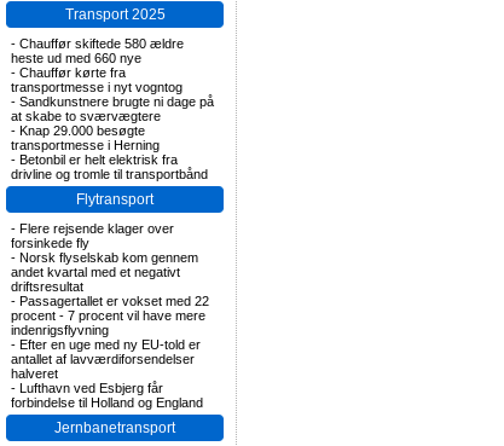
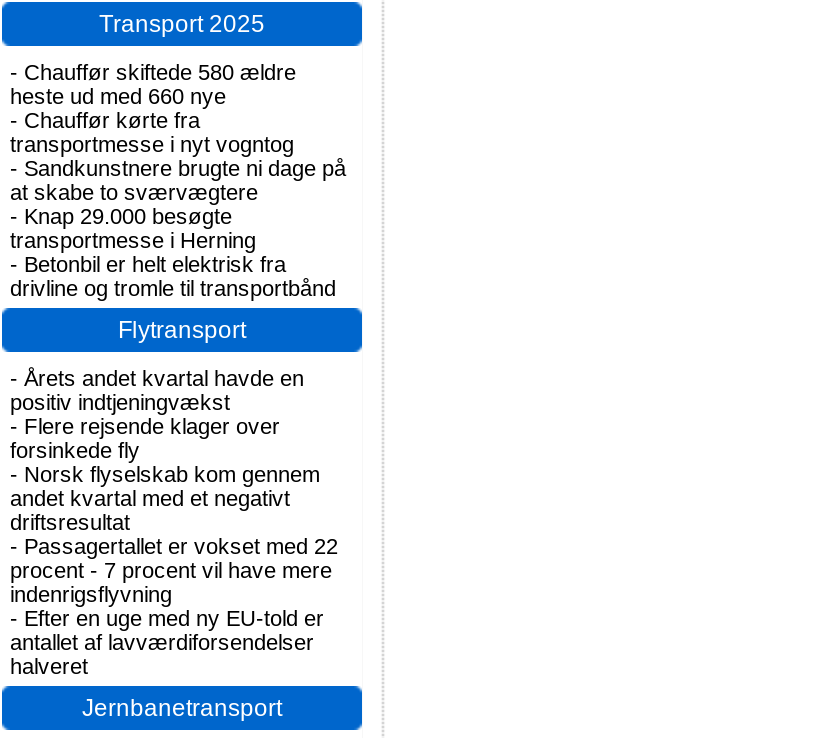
+ - Årets andet kvartal havde en
+ positiv indtjeningvækst

moved down: - Flere rejsende klager over | forsinkede fly | - Norsk flyselskab kom gennem | ... | antallet af lavværdiforsendelser | halveret

- - Lufthavn ved Esbjerg får
- forbindelse til Holland og England
